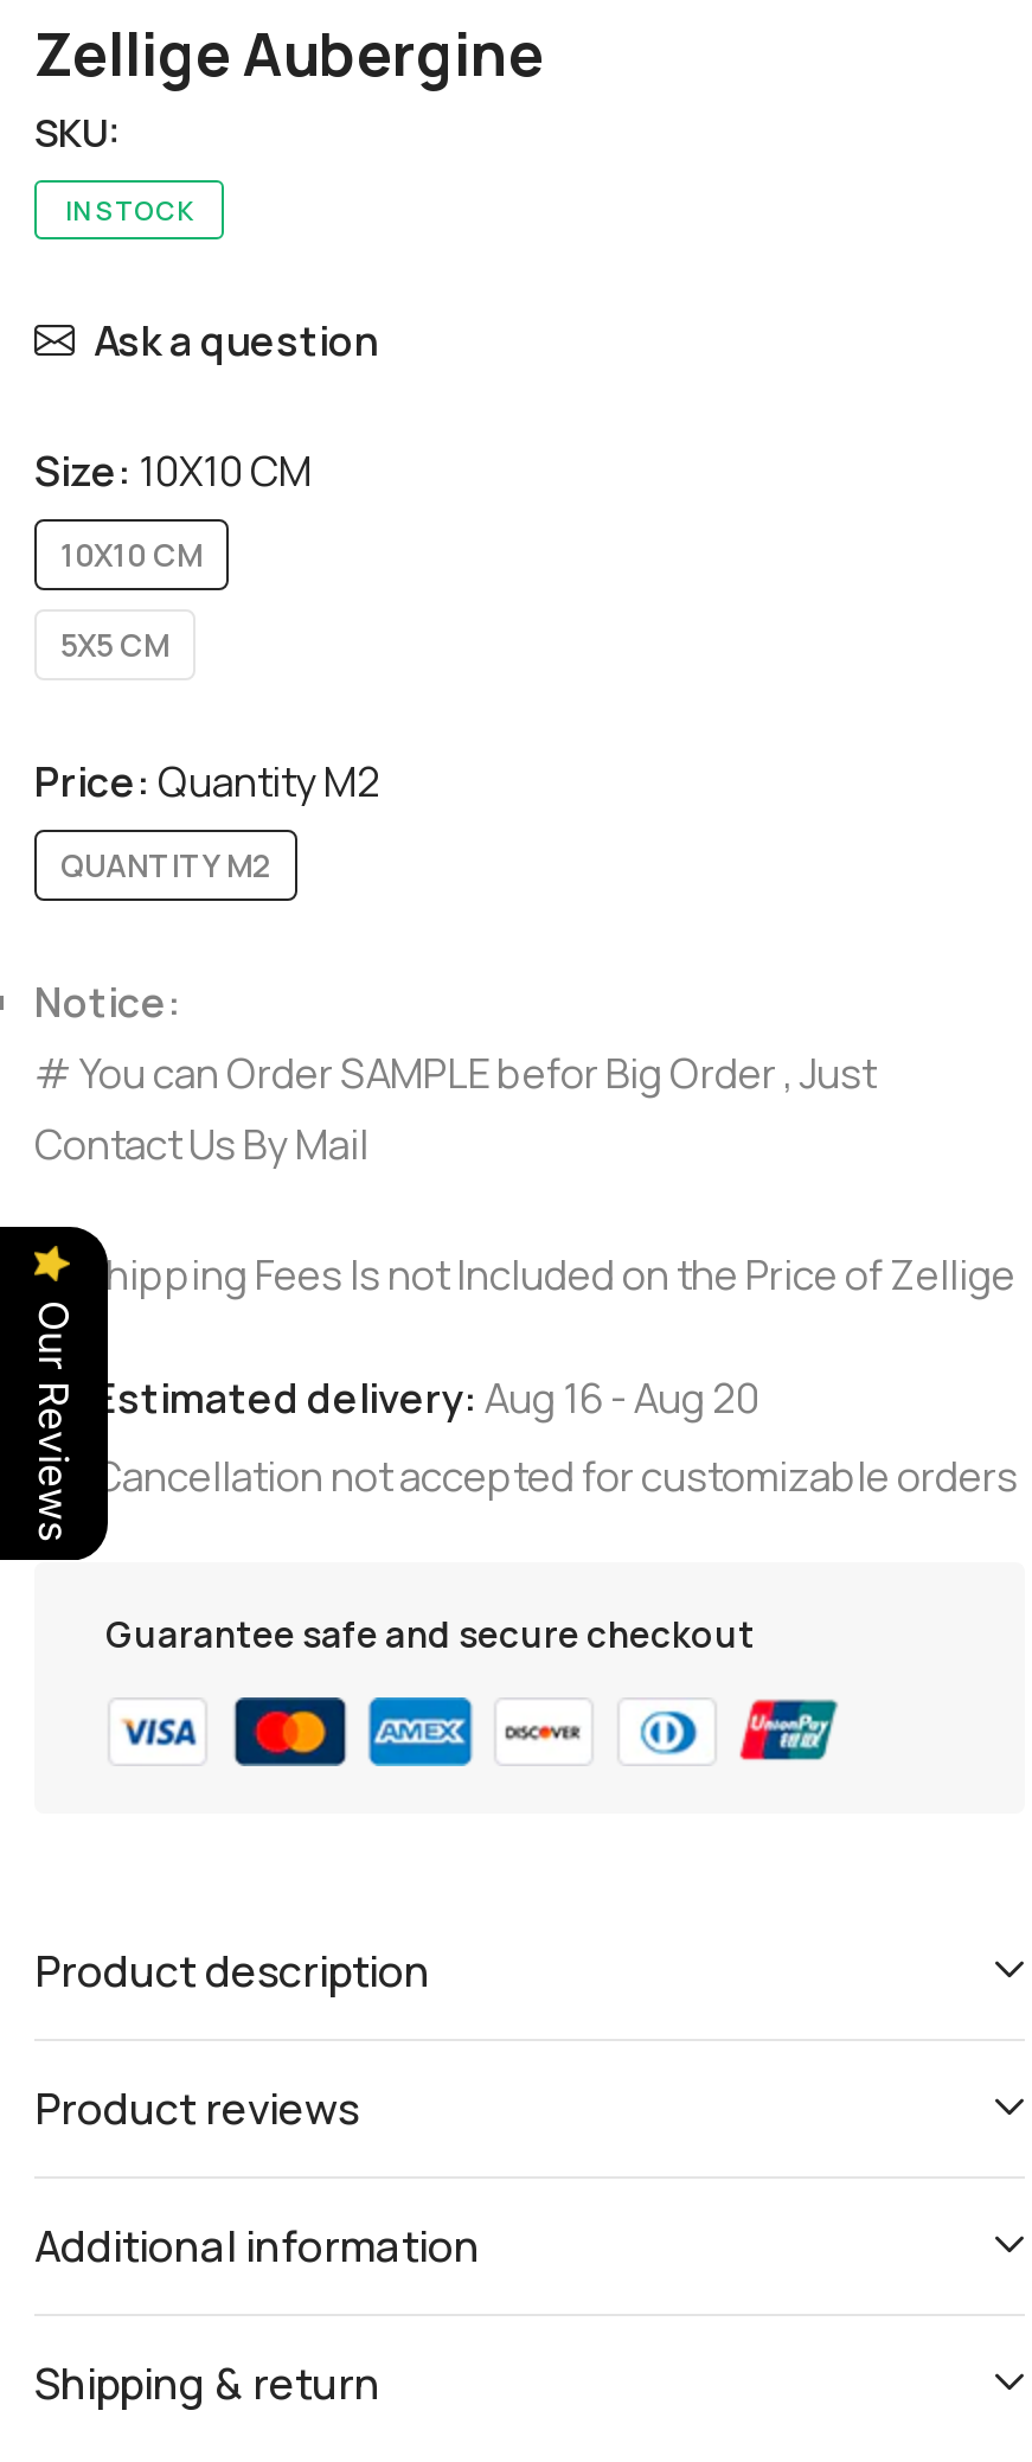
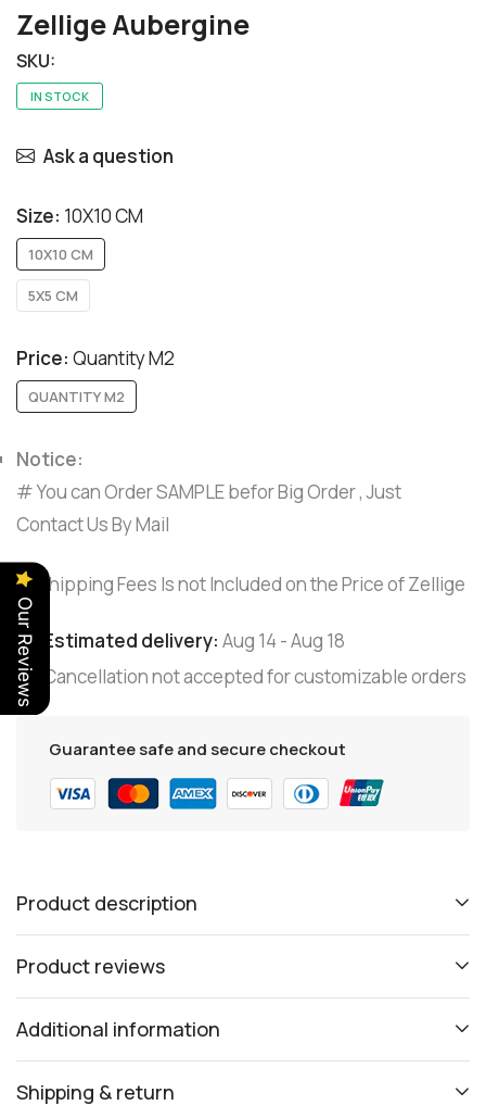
- Estimated delivery: Aug 16 - Aug 20
+ Estimated delivery: Aug 14 - Aug 18
